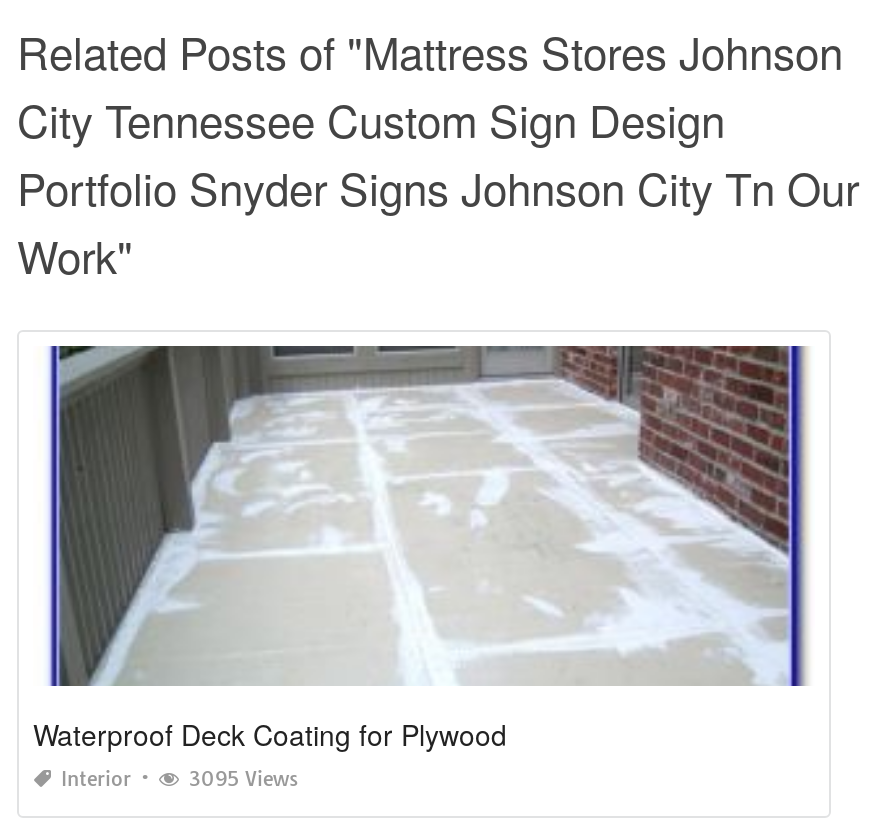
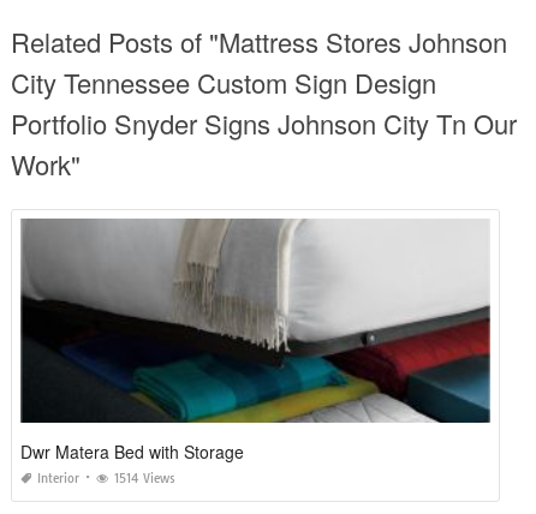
- [image]
- Waterproof Deck Coating for Plywood
+ [image]
+ Dwr Matera Bed with Storage

- 3095 Views
+ 1514 Views
